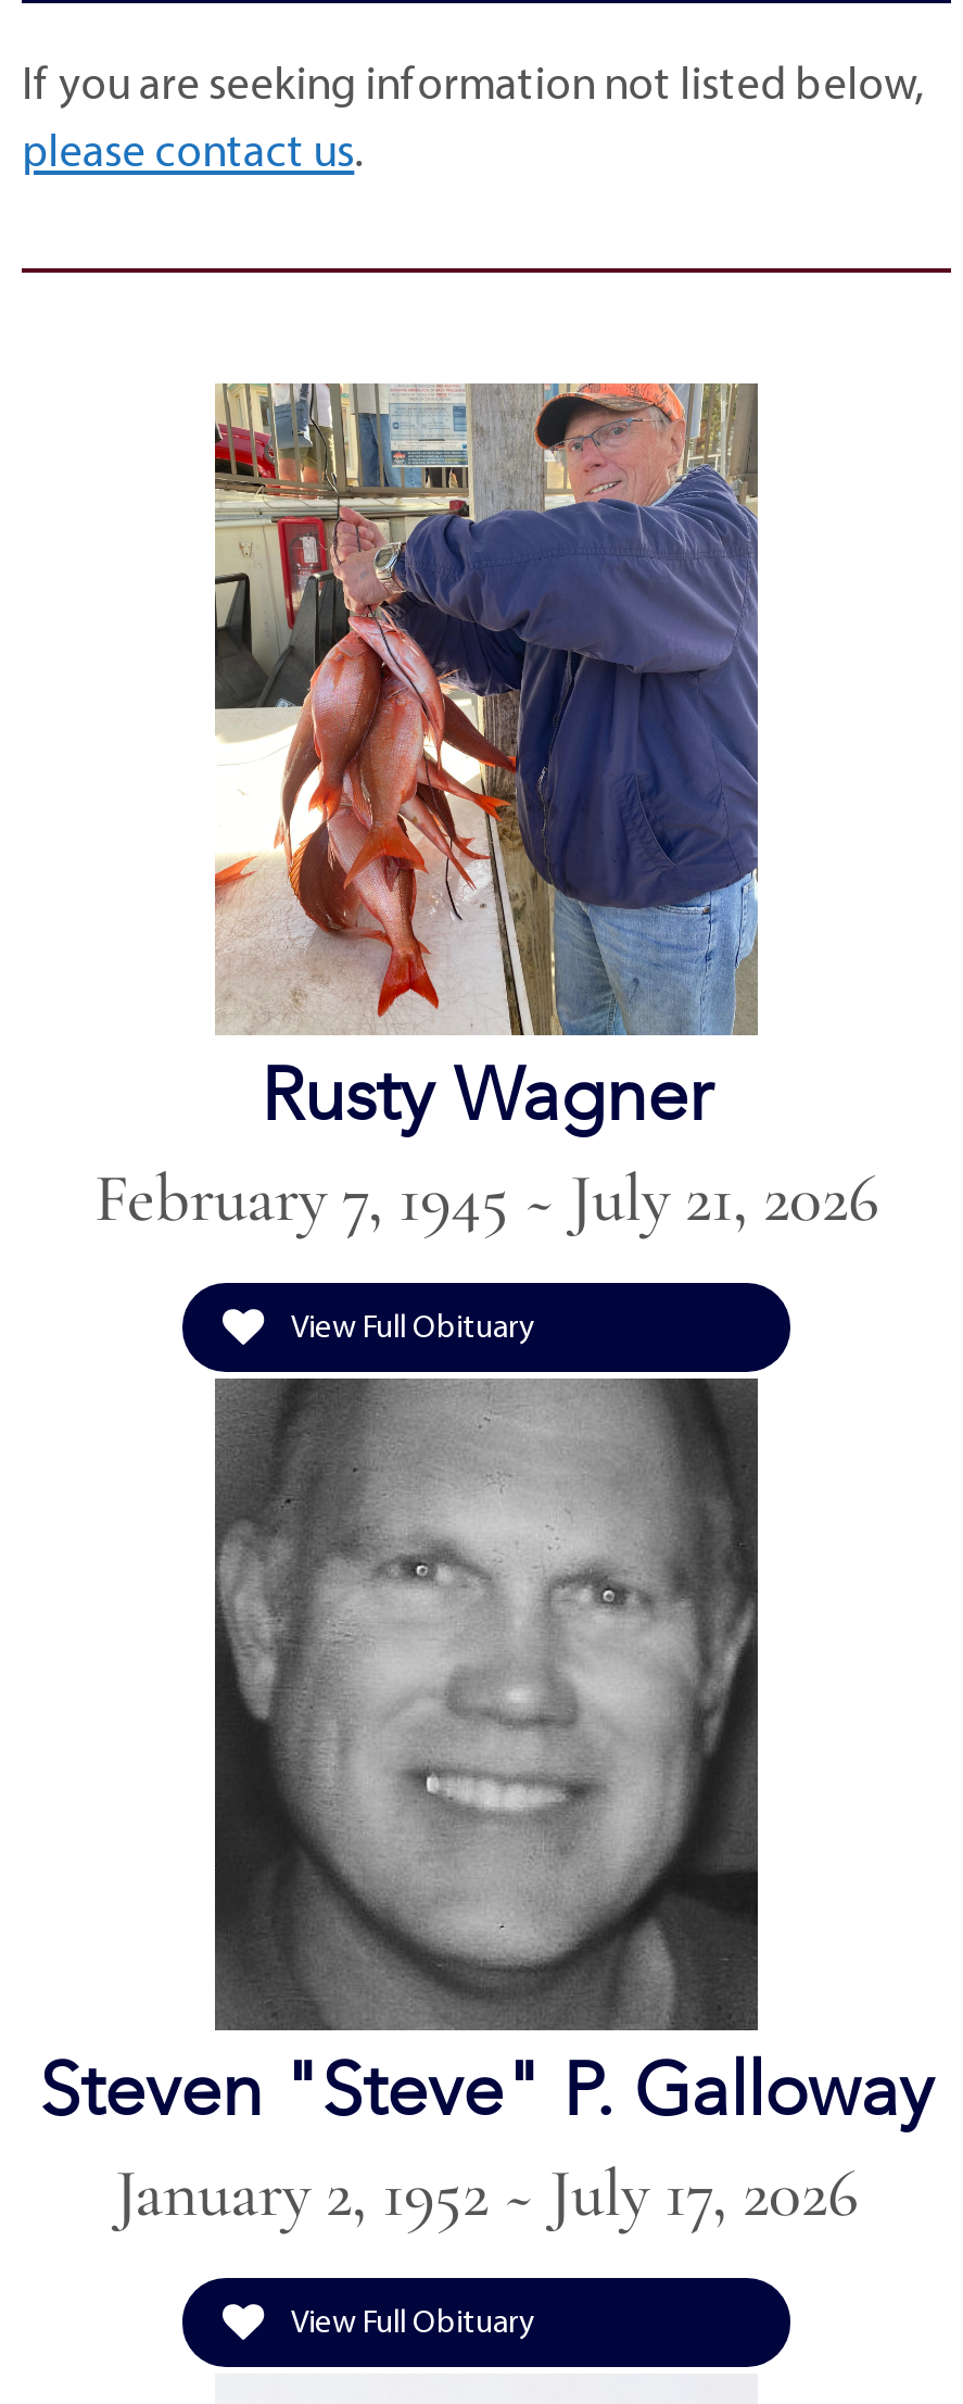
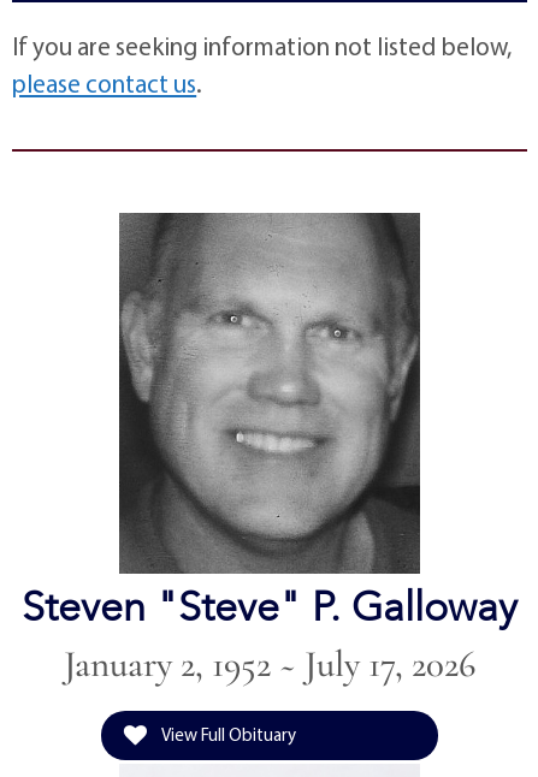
- [image]
- Rusty Wagner
- February 7, 1945 ~ July 21, 2026
- View Full Obituary
